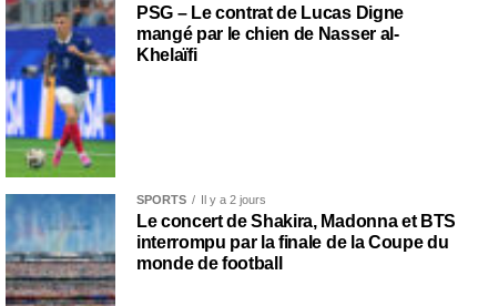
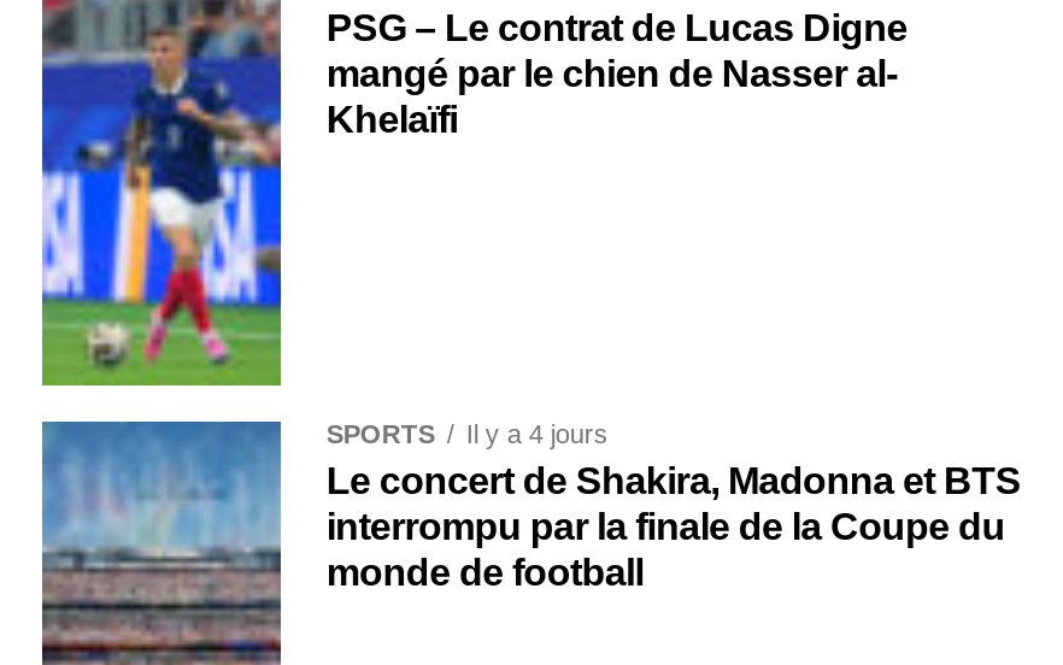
- SPORTS Il y a 2 jours
+ SPORTS Il y a 4 jours
